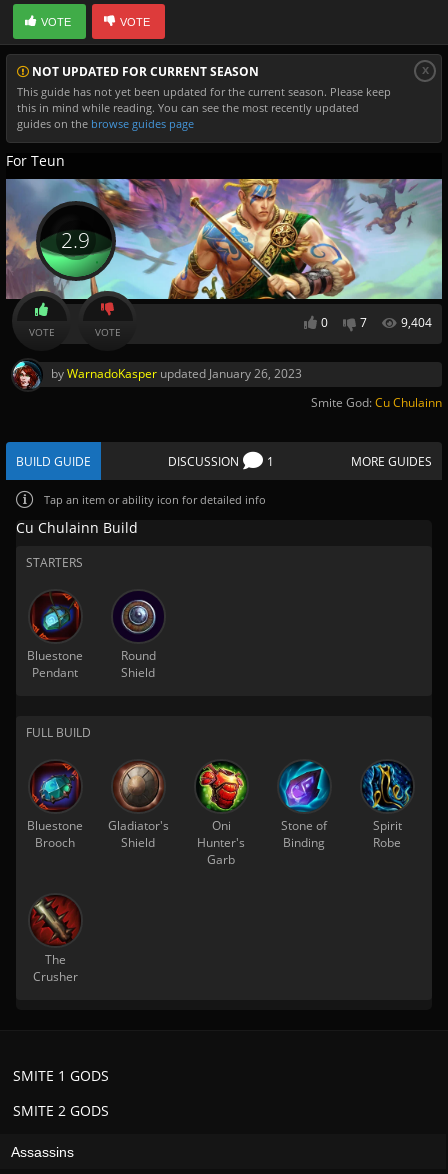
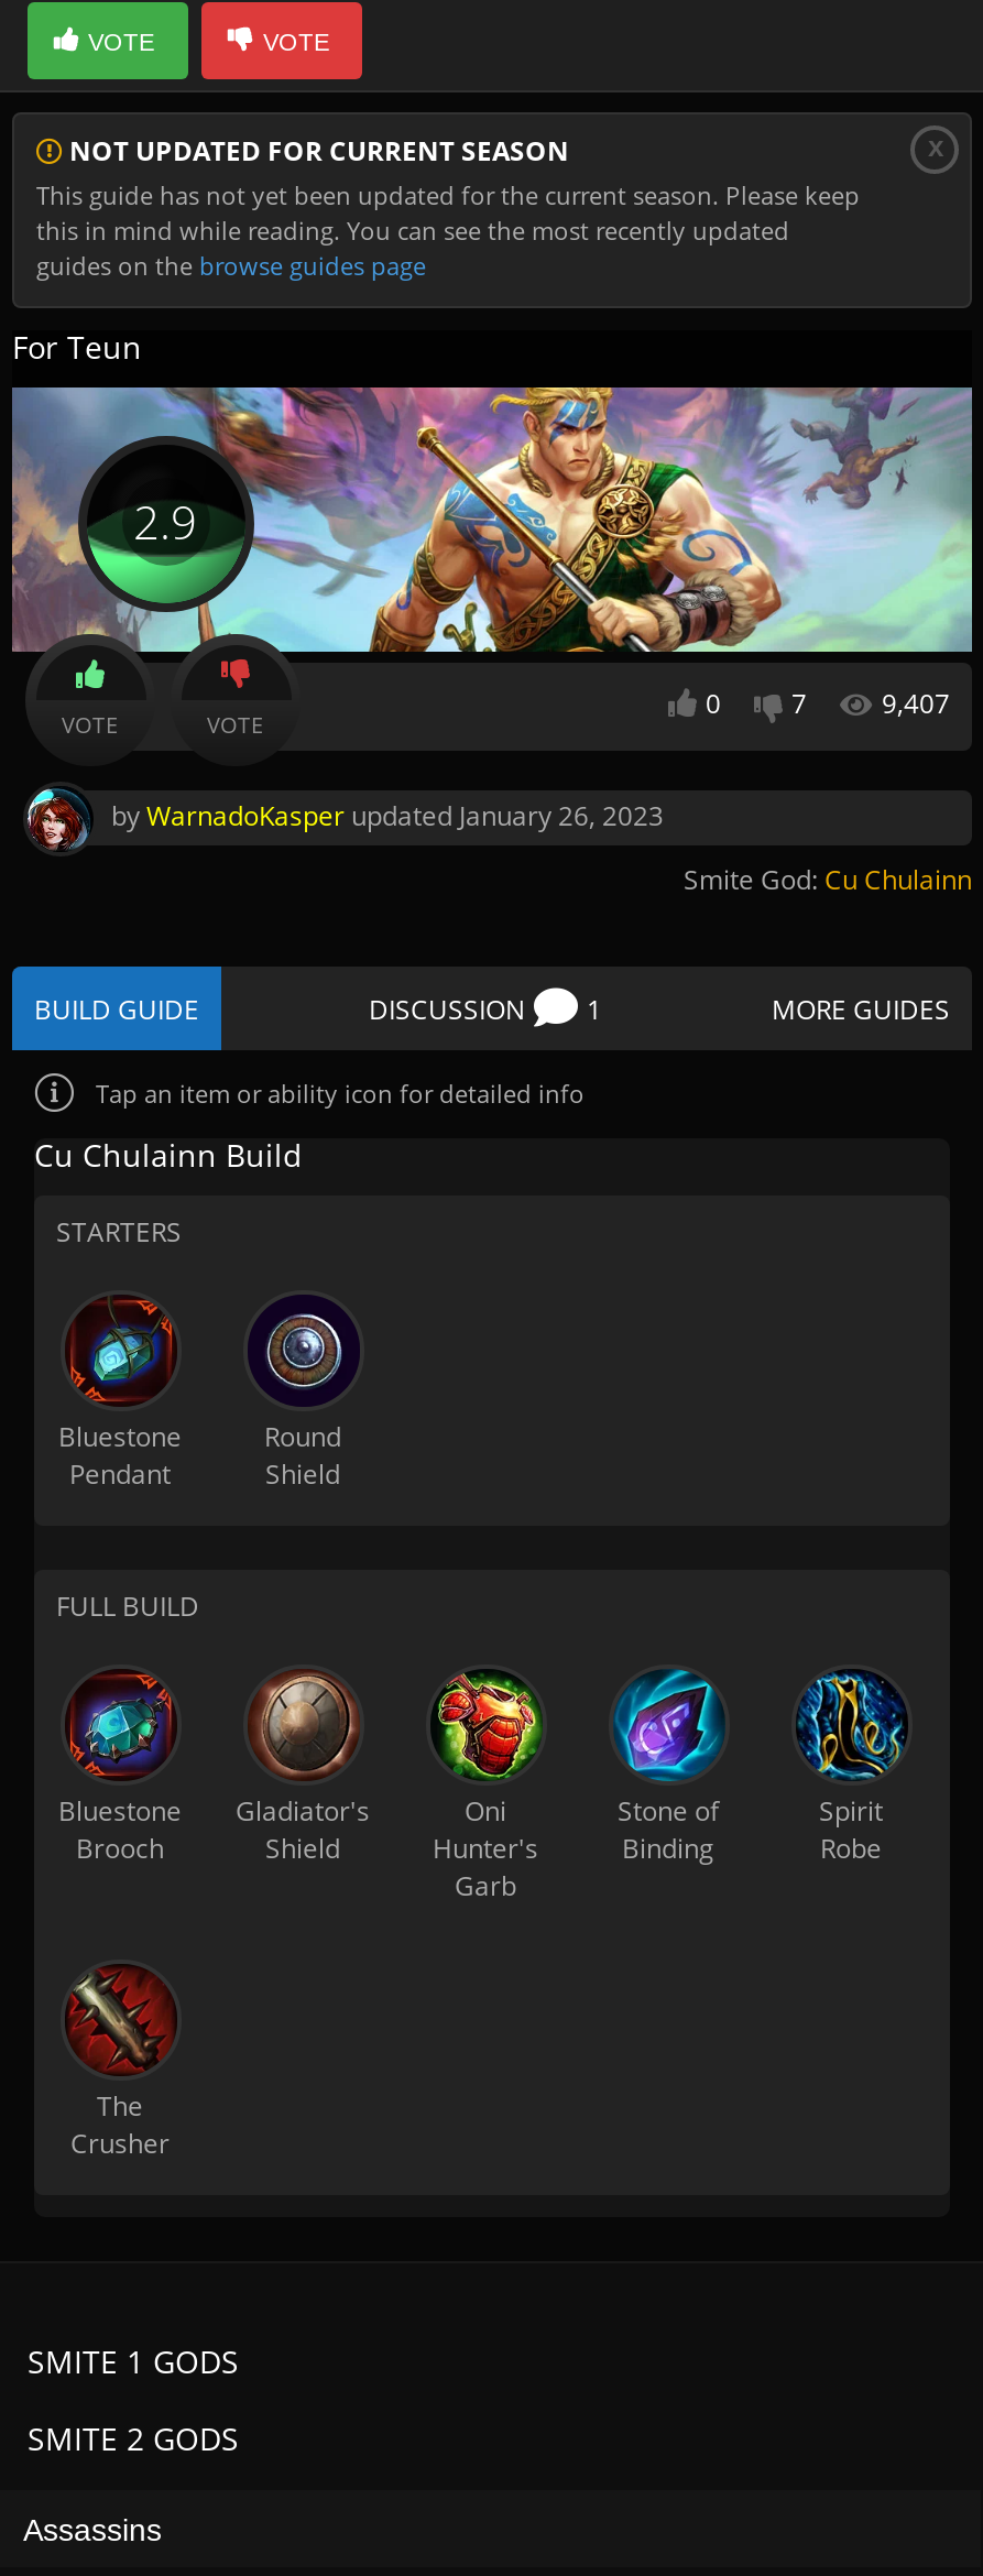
- 0 7 9,404
+ 0 7 9,407
